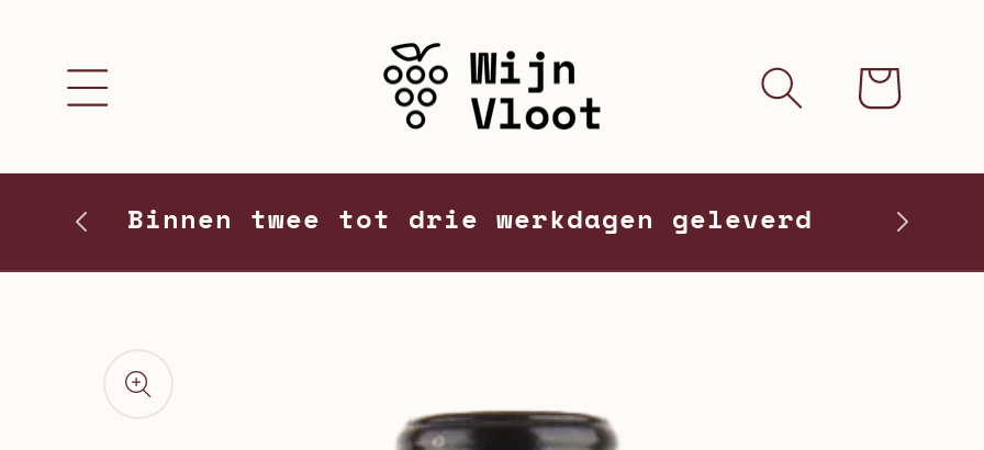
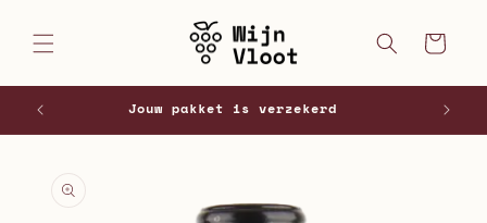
- Binnen twee tot drie werkdagen geleverd
+ Jouw pakket is verzekerd
